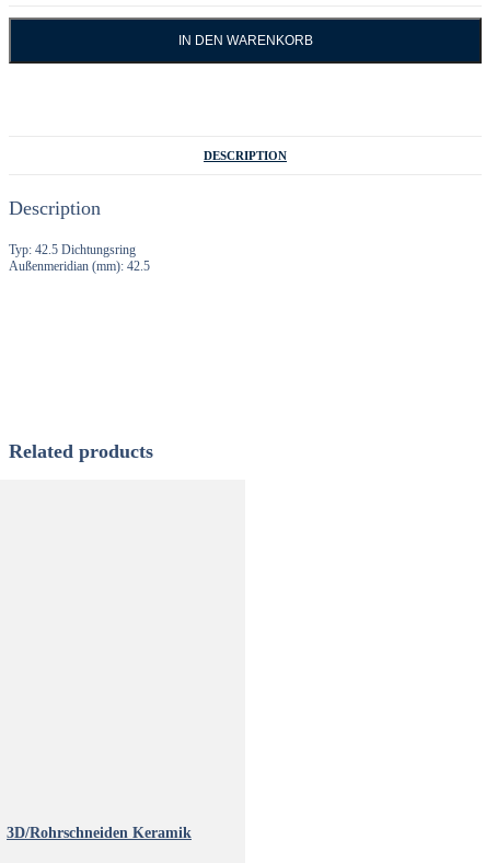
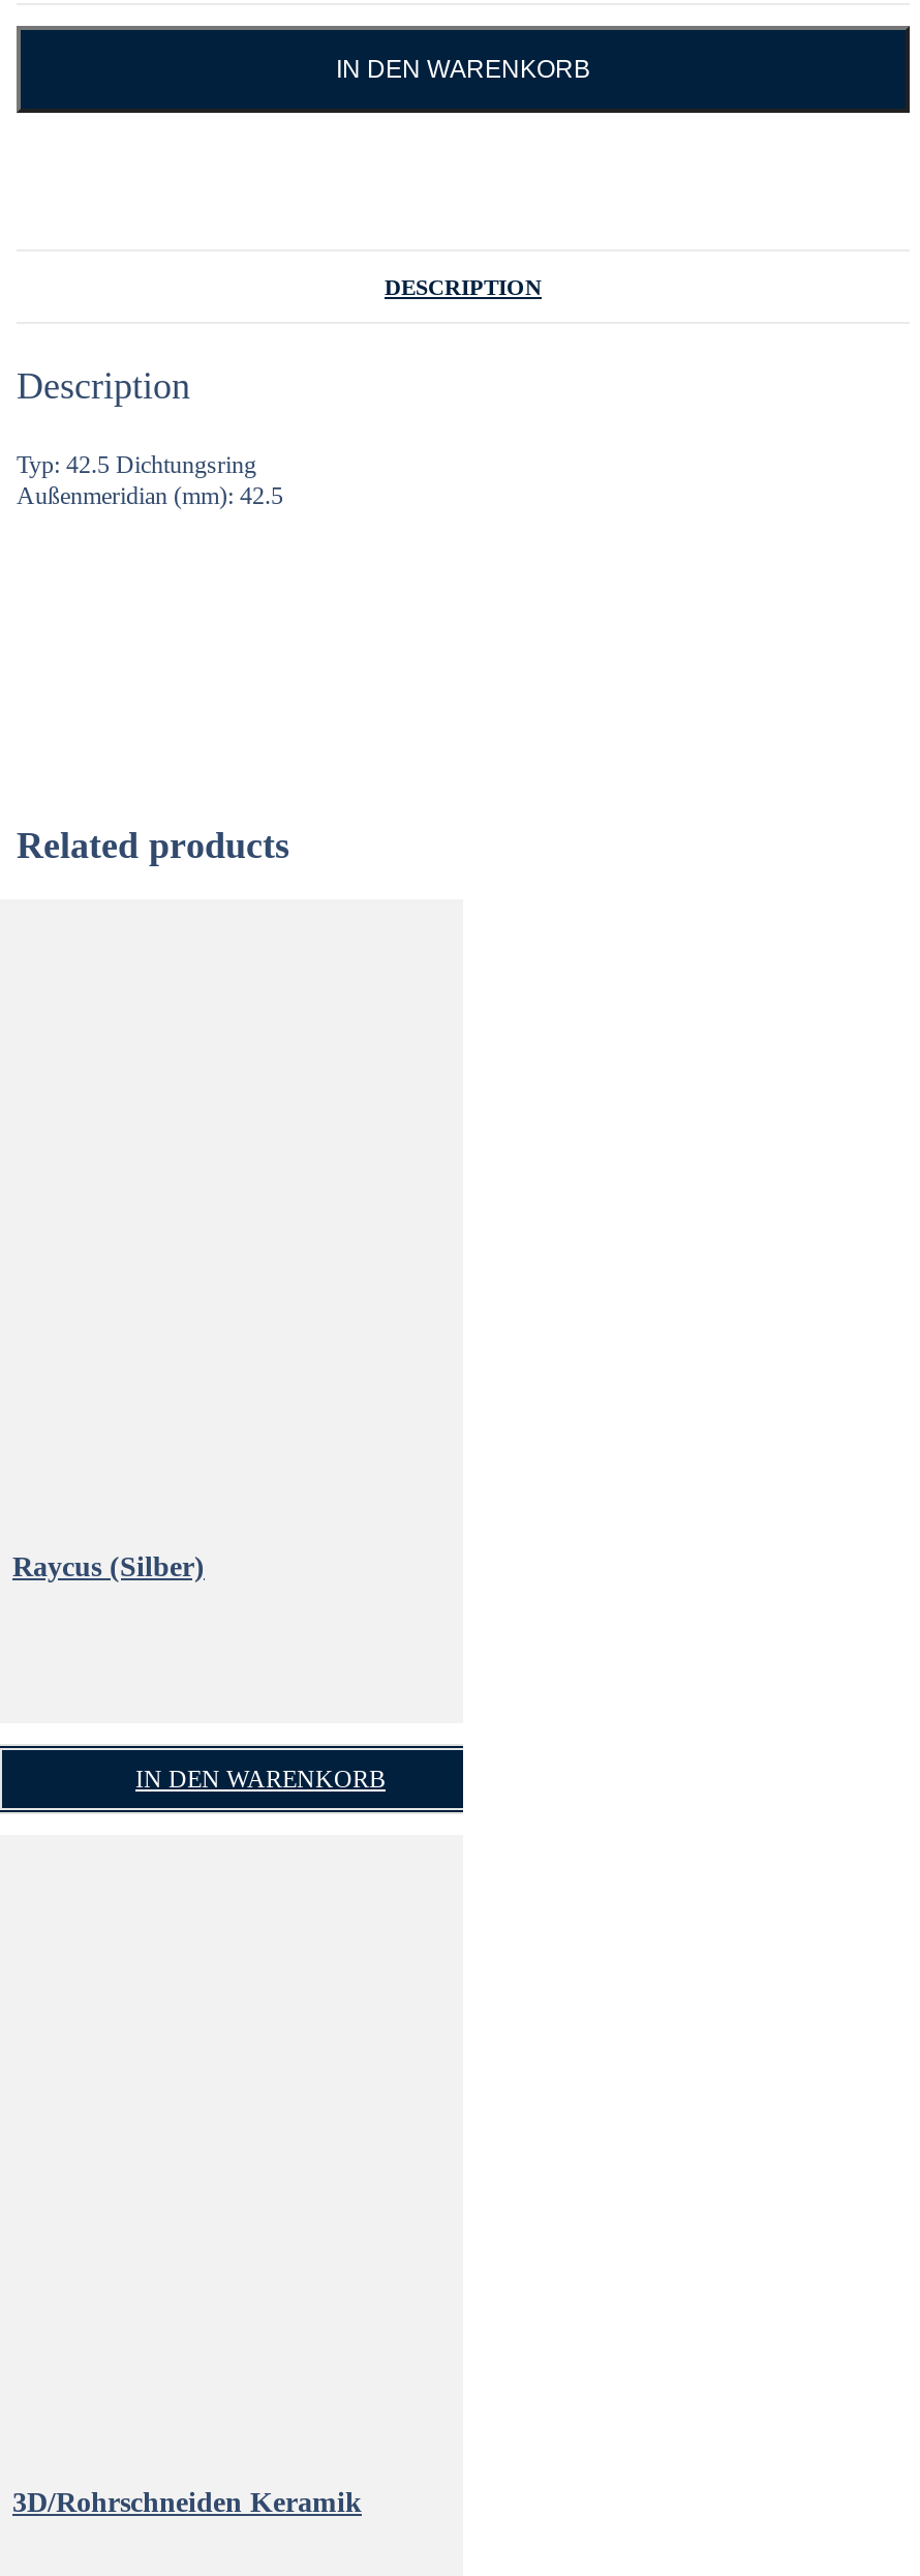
+ Raycus (Silber)

+ IN DEN WARENKORB
